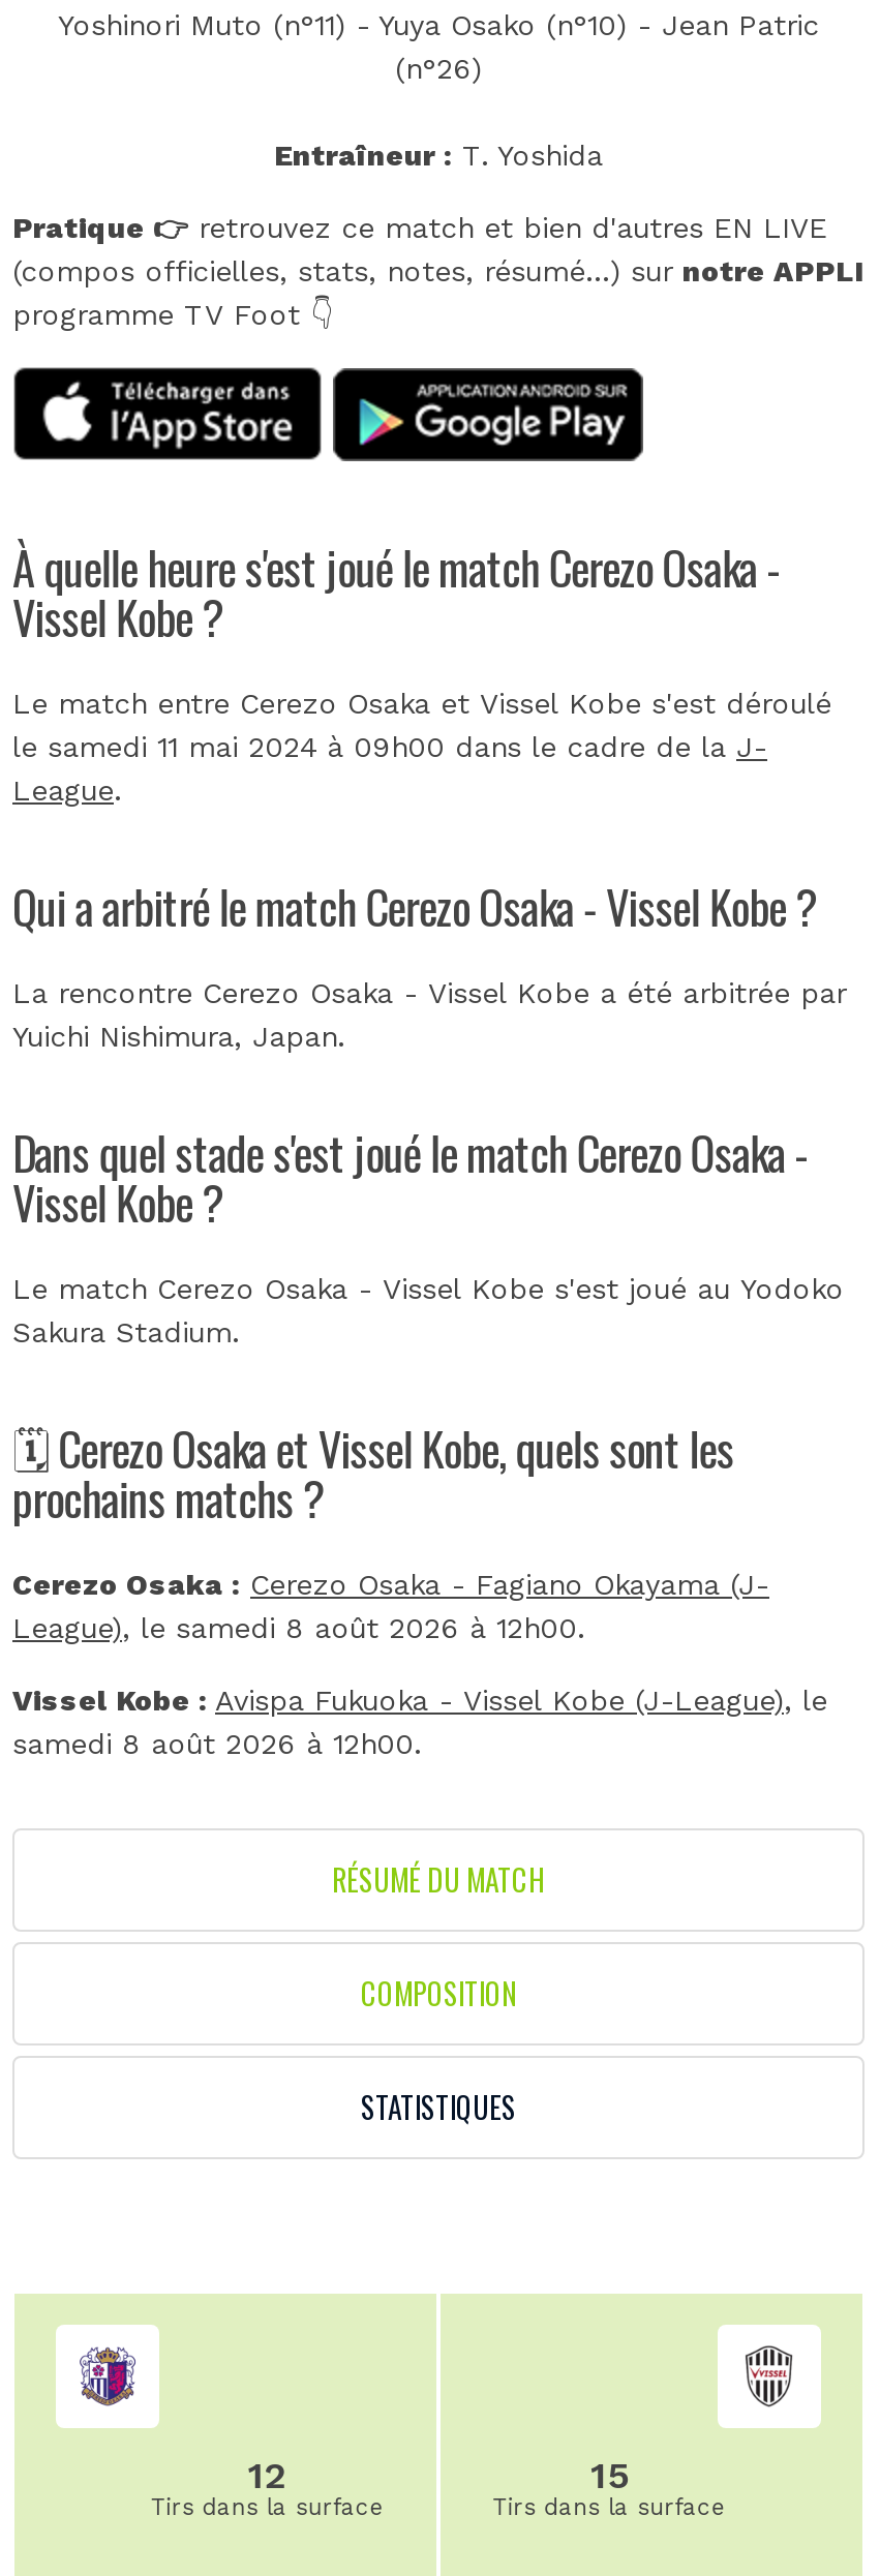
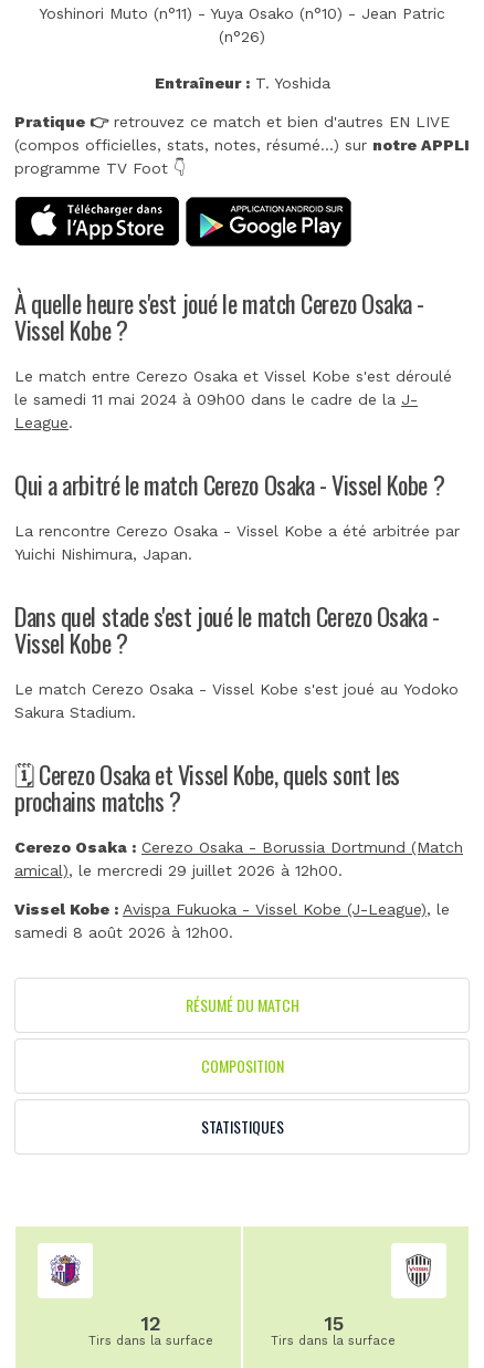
- Cerezo Osaka : Cerezo Osaka - Fagiano Okayama (J-
+ Cerezo Osaka : Cerezo Osaka - Borussia Dortmund (Match

- League), le samedi 8 août 2026 à 12h00.
+ amical), le mercredi 29 juillet 2026 à 12h00.
